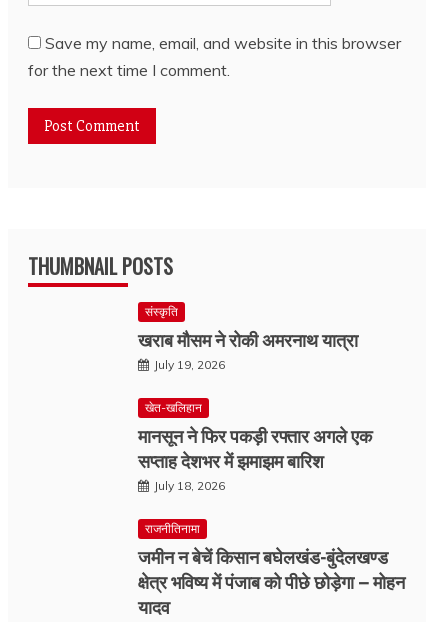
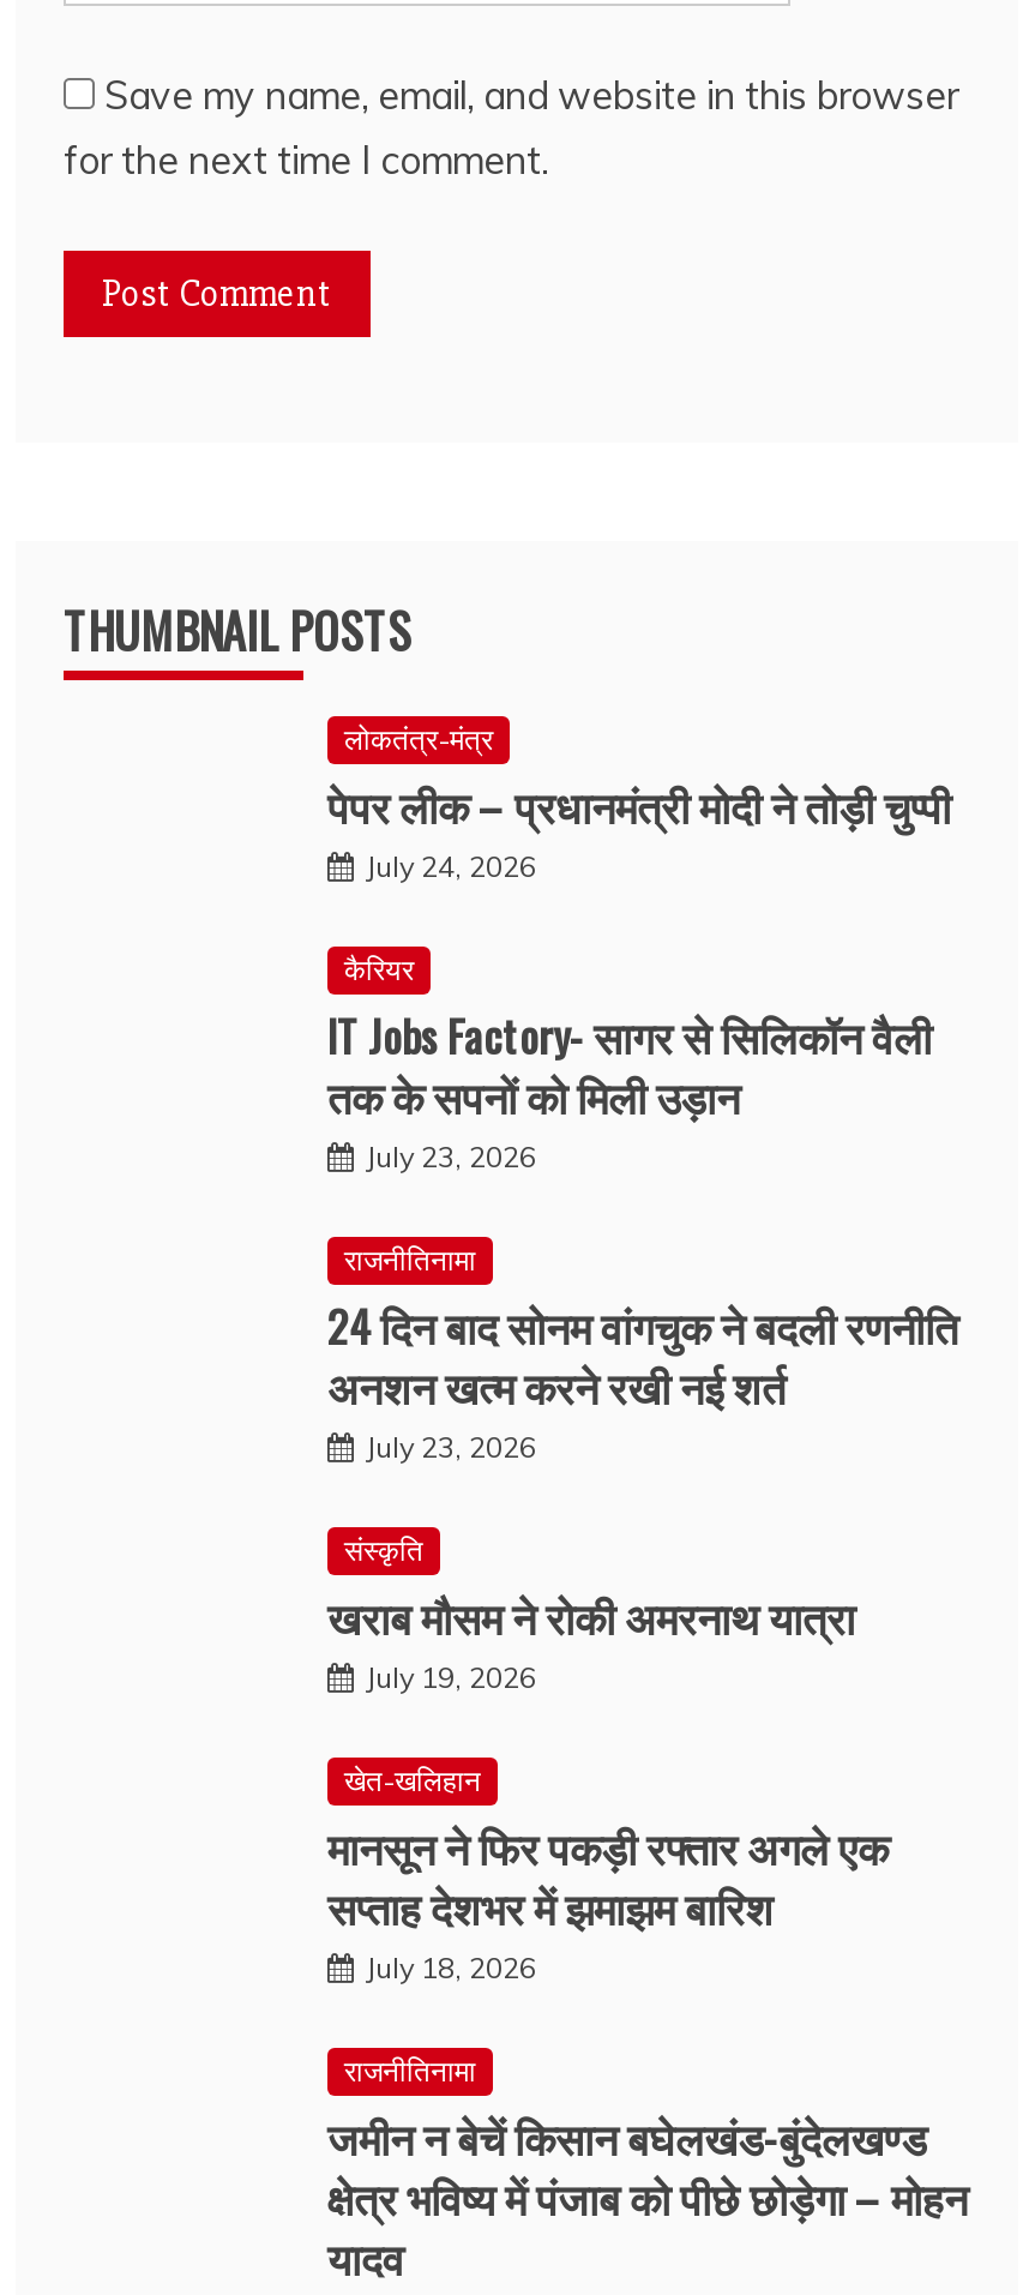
+ लोकतंत्र-मंत्र
+ पेपर लीक – प्रधानमंत्री मोदी ने तोड़ी चुप्पी
+ July 24, 2026
+ कैरियर
+ IT Jobs Factory- सागर से सिलिकॉन वैली
+ तक के सपनों को मिली उड़ान
+ July 23, 2026
+ राजनीतिनामा
+ 24 दिन बाद सोनम वांगचुक ने बदली रणनीति
+ अनशन खत्म करने रखी नई शर्त
+ July 23, 2026
